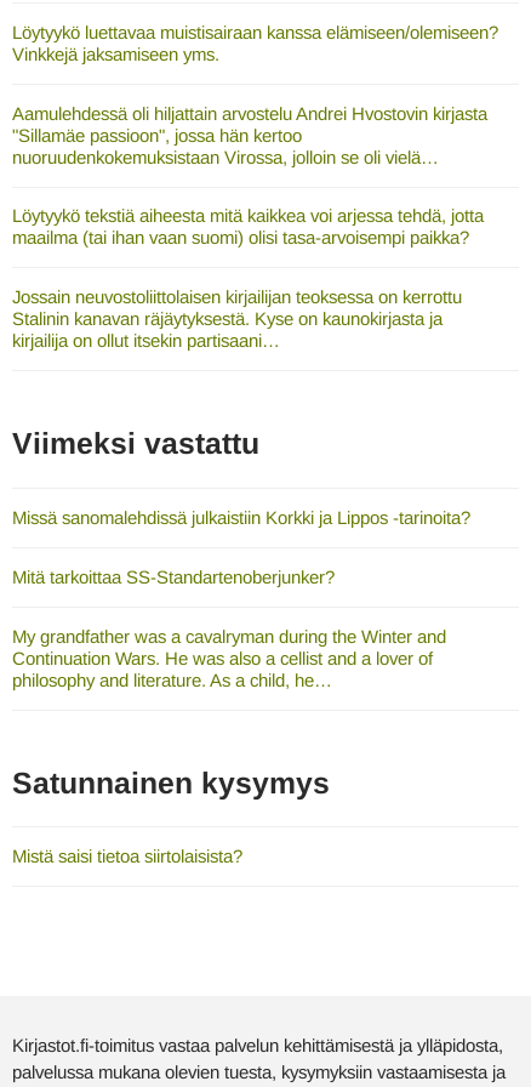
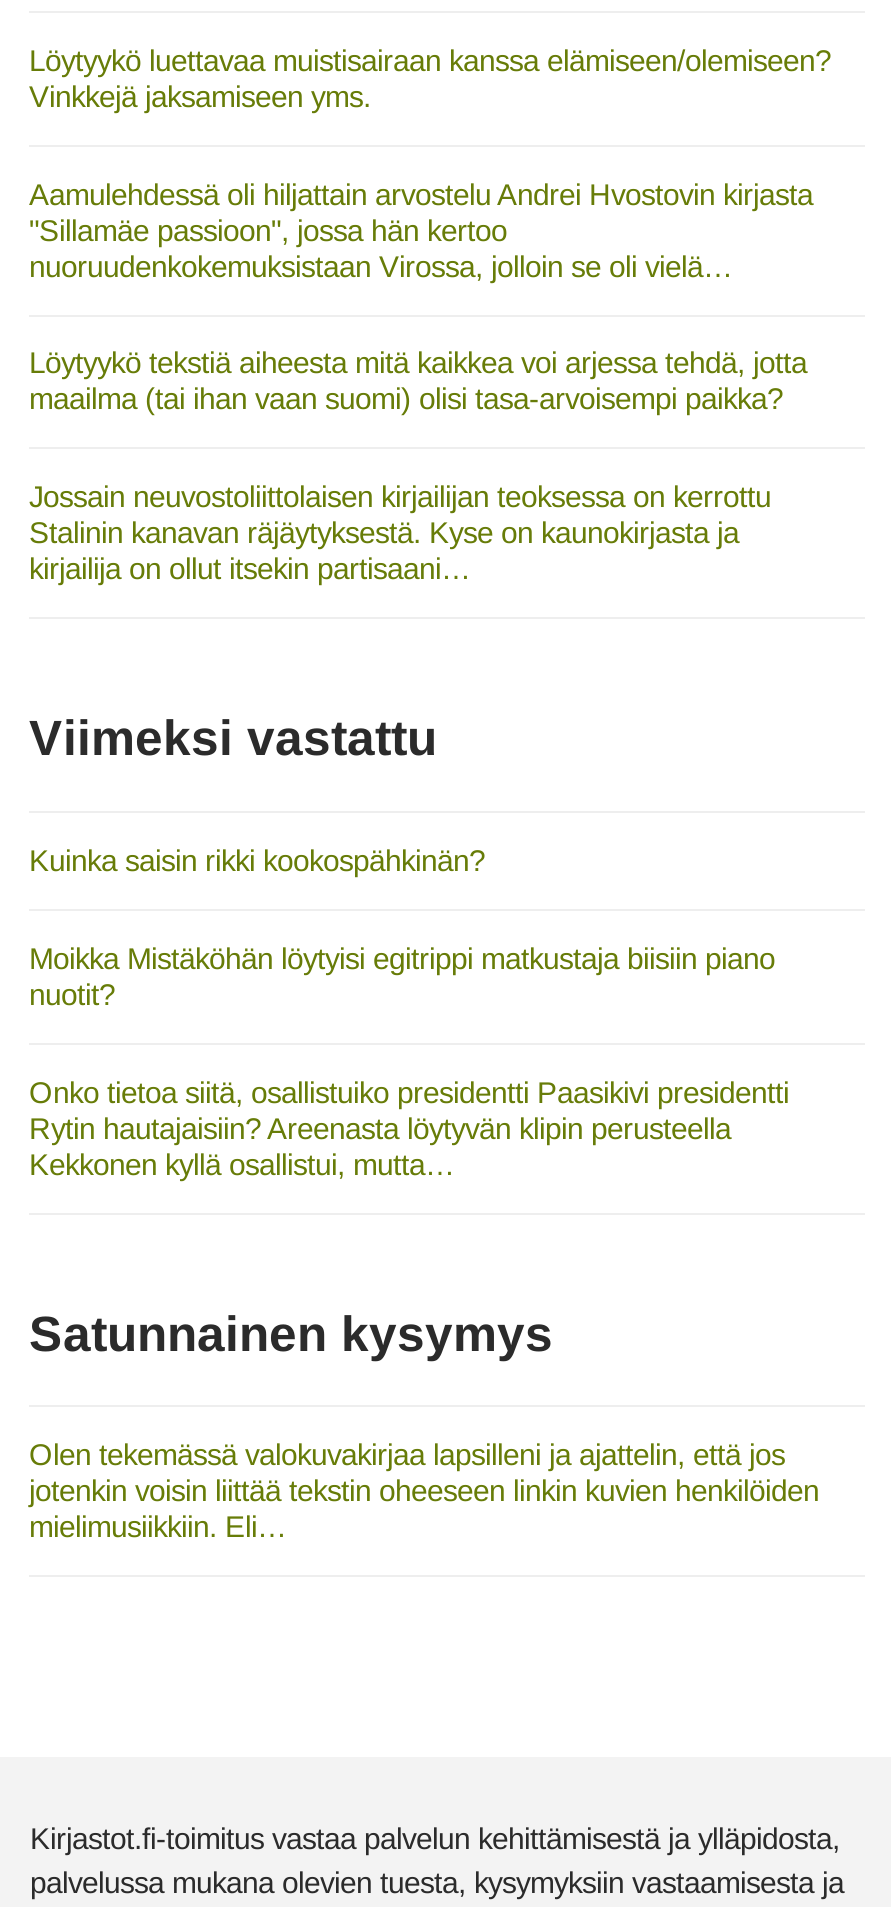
- Missä sanomalehdissä julkaistiin Korkki ja Lippos -tarinoita?
+ Kuinka saisin rikki kookospähkinän?

- Mitä tarkoittaa SS-Standartenoberjunker?
+ Moikka Mistäköhän löytyisi egitrippi matkustaja biisiin piano
+ nuotit?

- My grandfather was a cavalryman during the Winter and
- Continuation Wars. He was also a cellist and a lover of
- philosophy and literature. As a child, he…
+ Onko tietoa siitä, osallistuiko presidentti Paasikivi presidentti
+ Rytin hautajaisiin? Areenasta löytyvän klipin perusteella
+ Kekkonen kyllä osallistui, mutta…

- Mistä saisi tietoa siirtolaisista?
+ Olen tekemässä valokuvakirjaa lapsilleni ja ajattelin, että jos
+ jotenkin voisin liittää tekstin oheeseen linkin kuvien henkilöiden
+ mielimusiikkiin. Eli…
